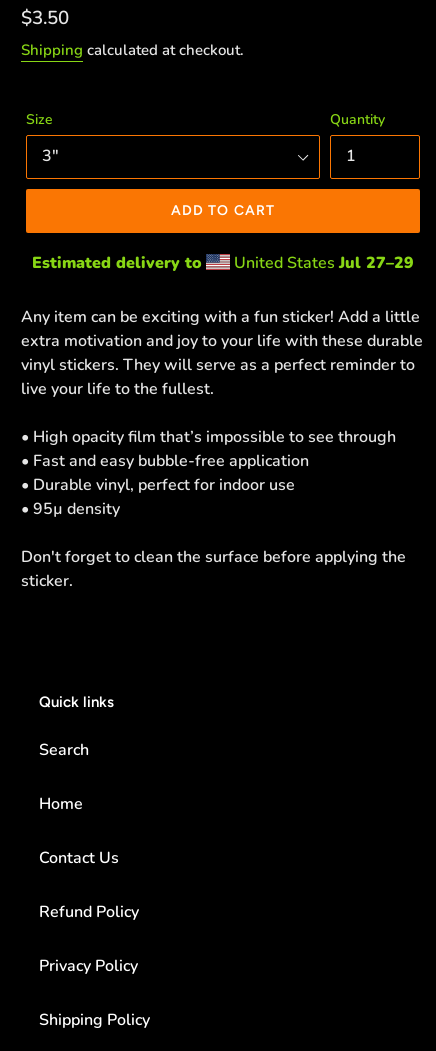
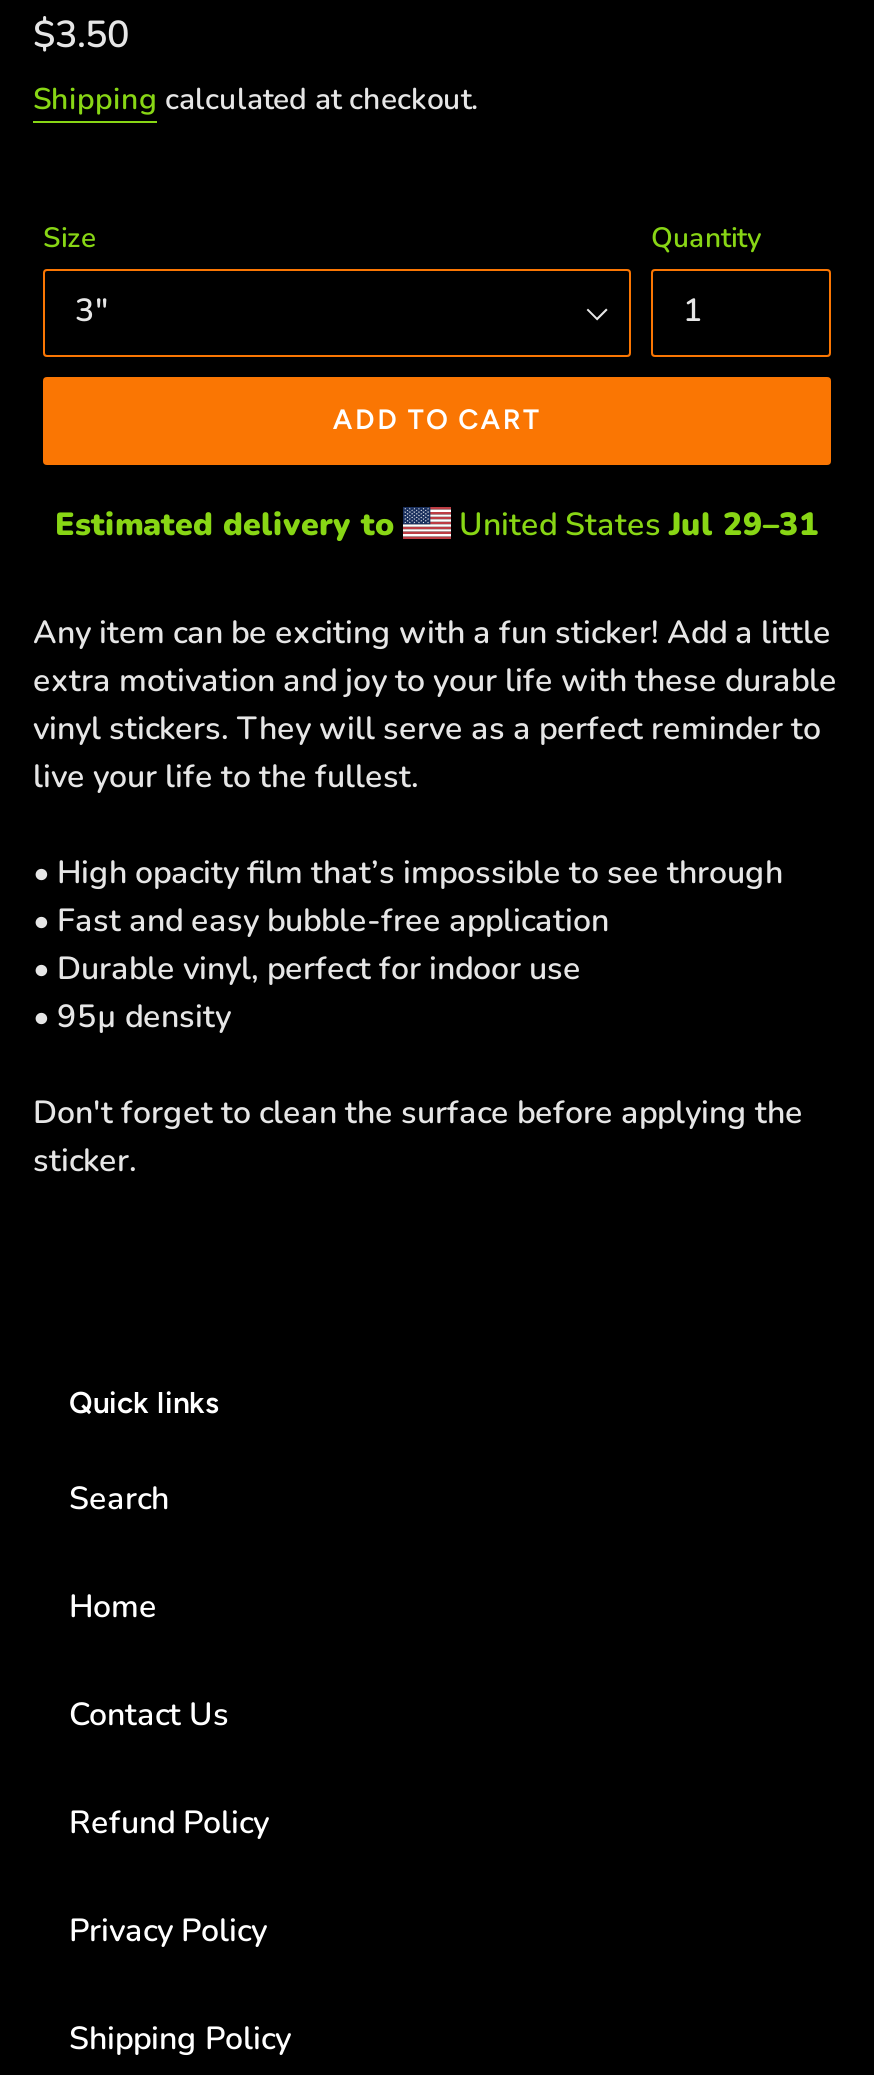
- United States Jul 27–29
+ United States Jul 29–31
